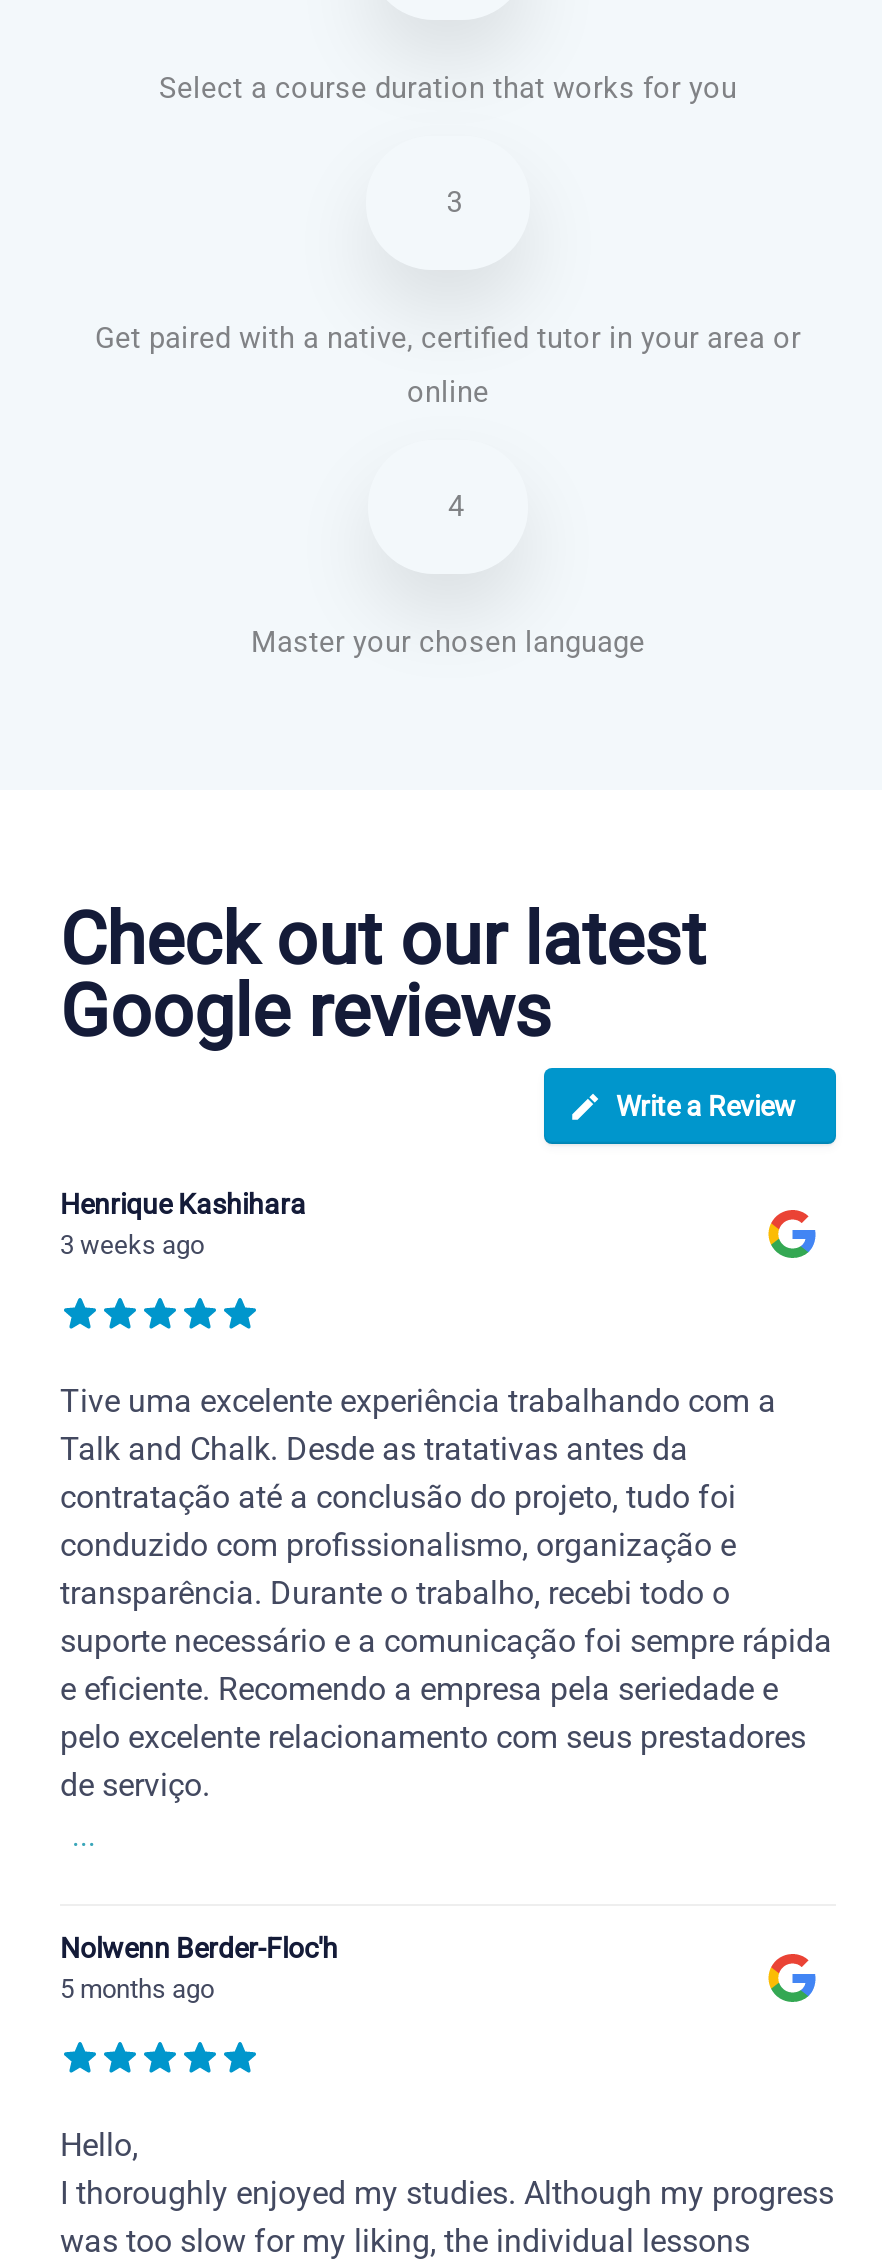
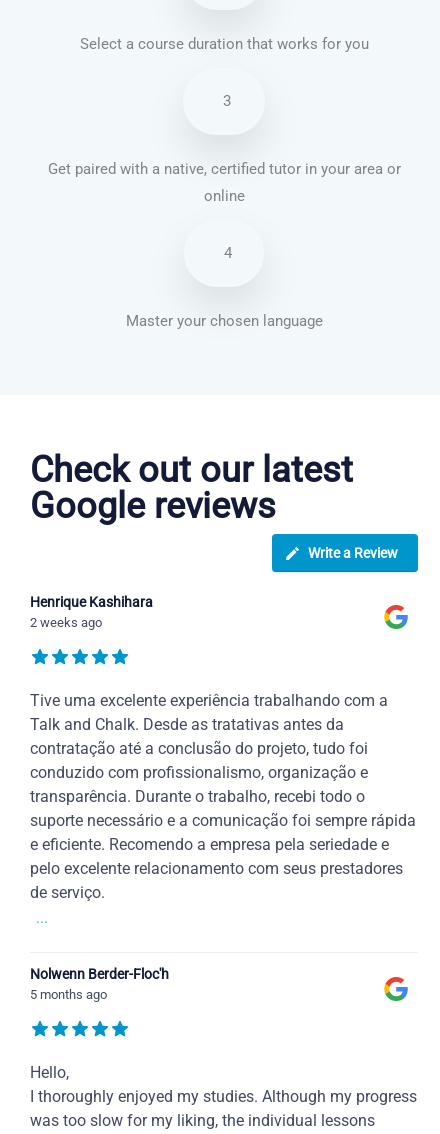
- 3 weeks ago
+ 2 weeks ago
